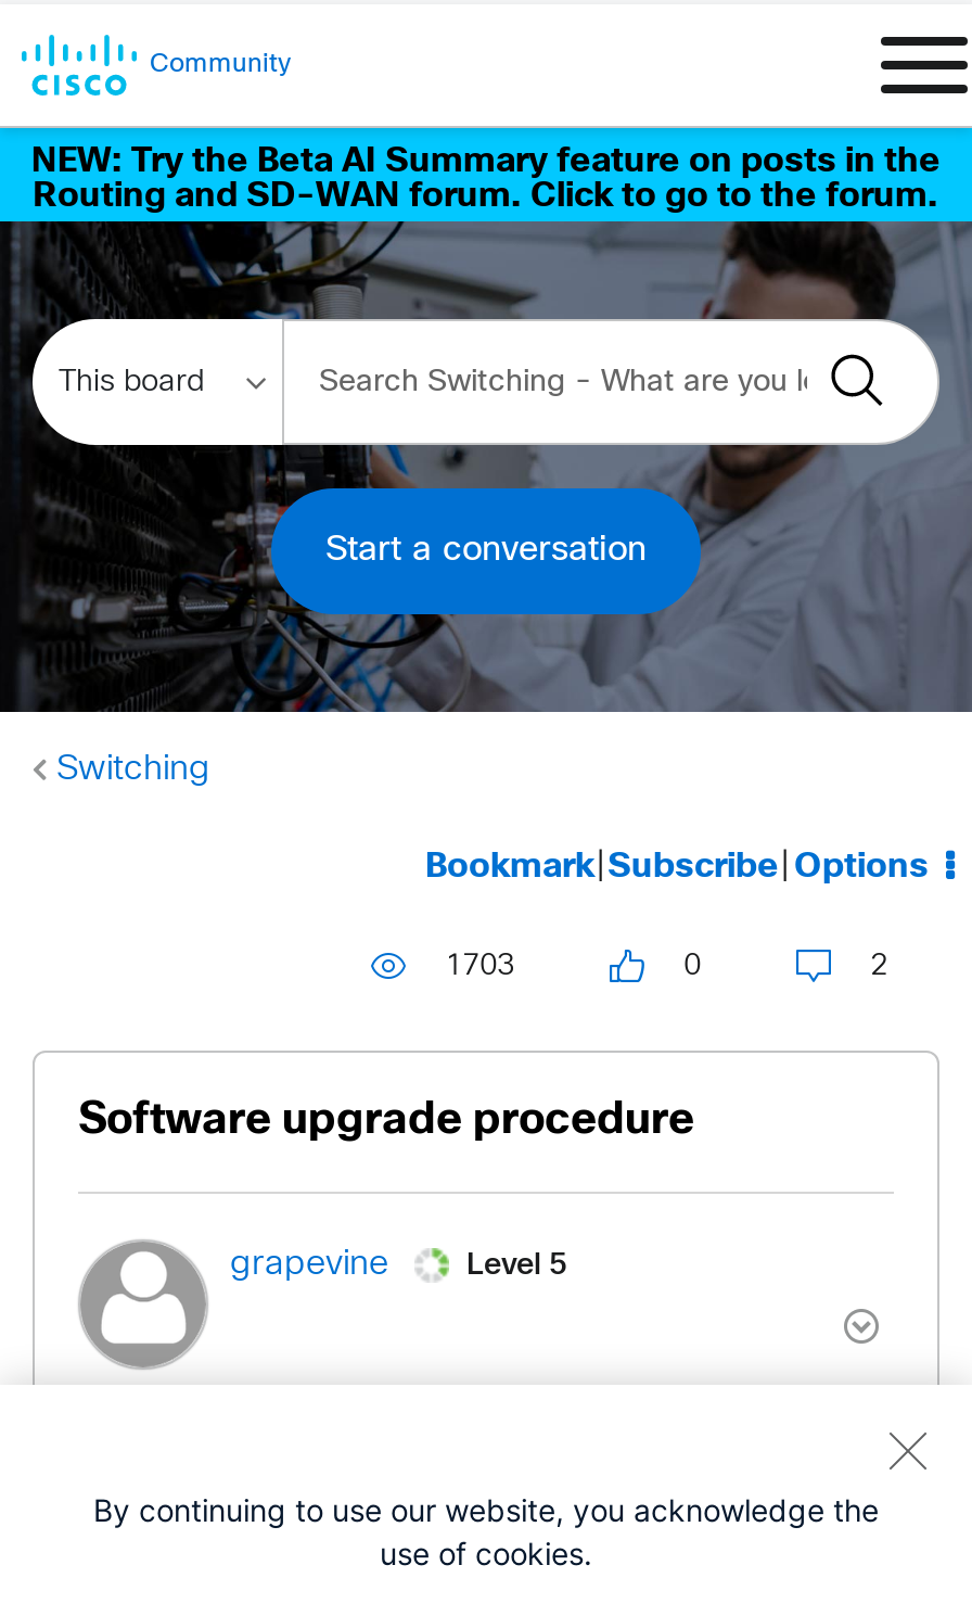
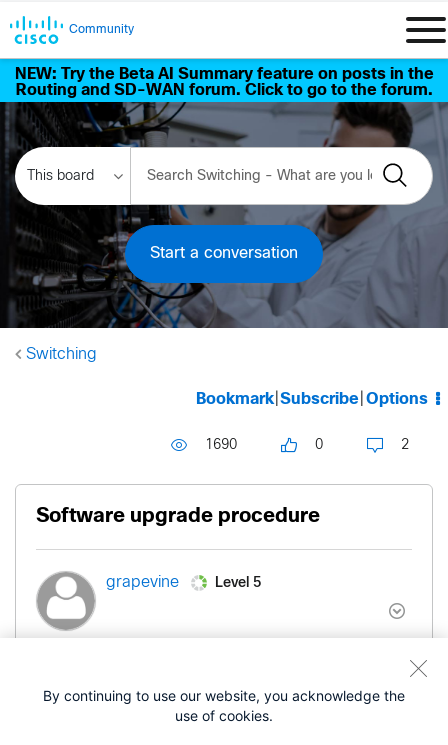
- 1703
+ 1690
